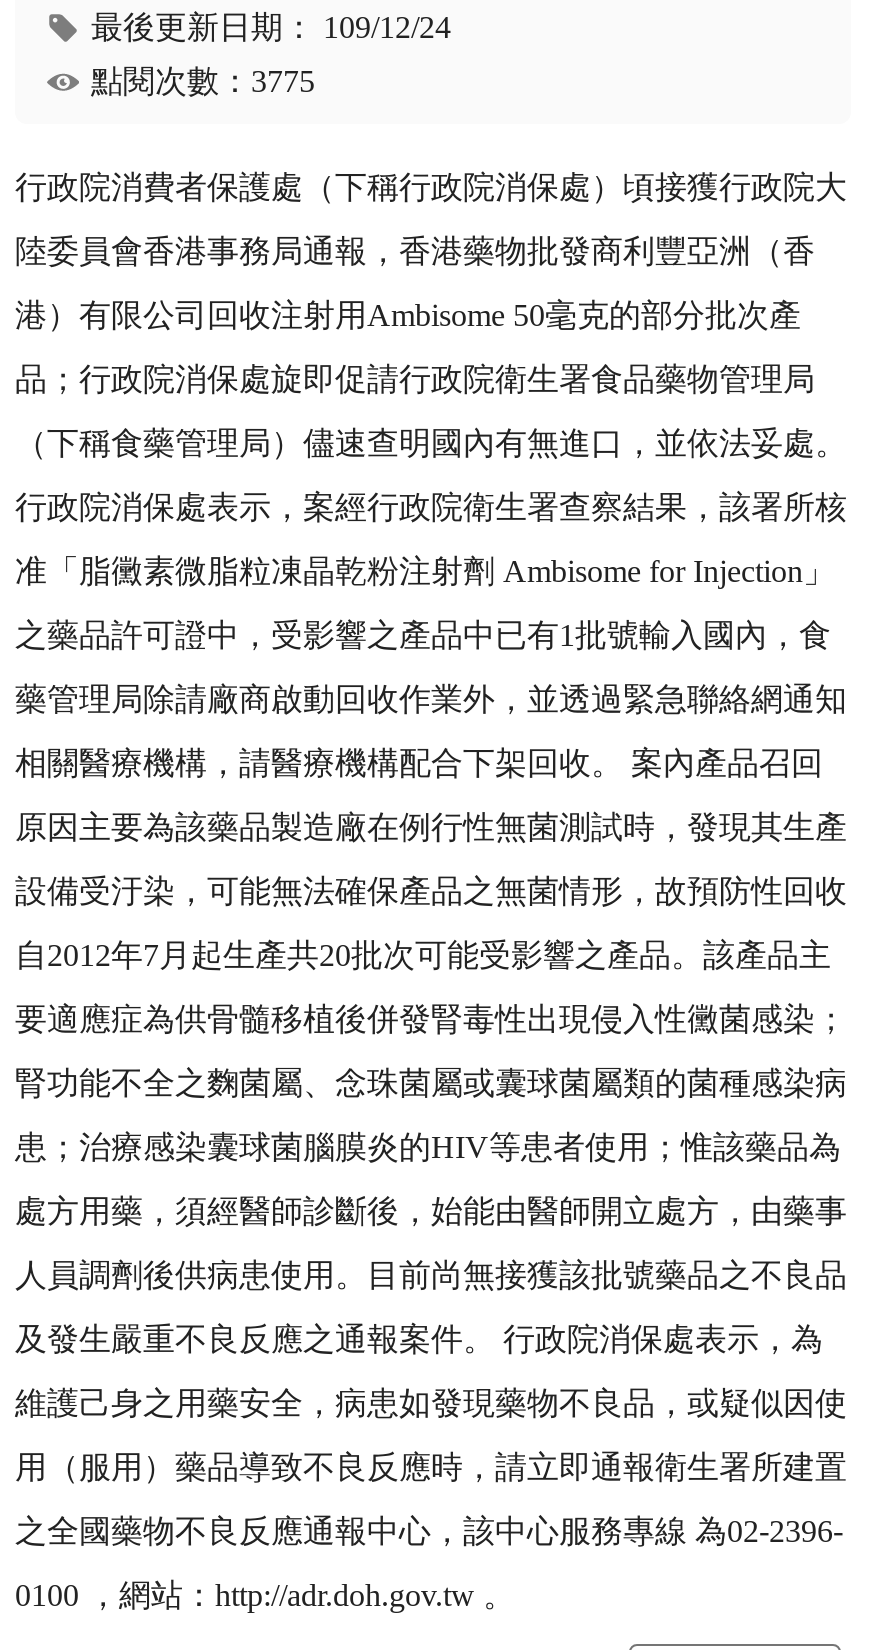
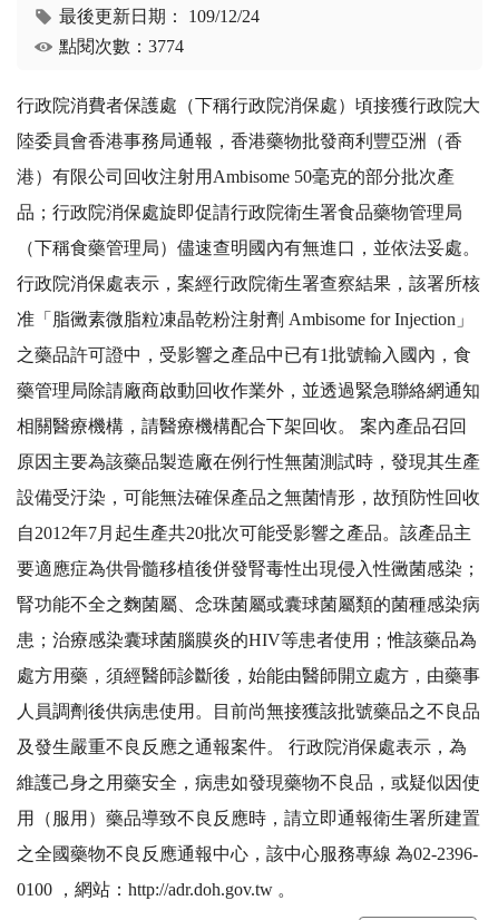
- 點閱次數：3775
+ 點閱次數：3774
